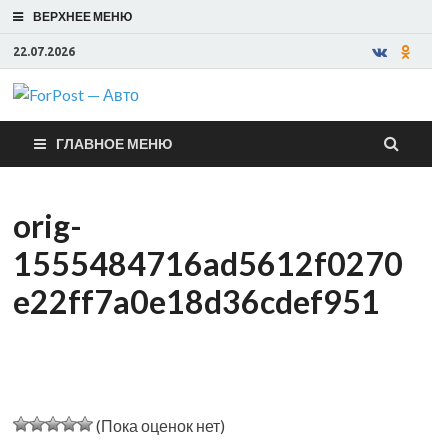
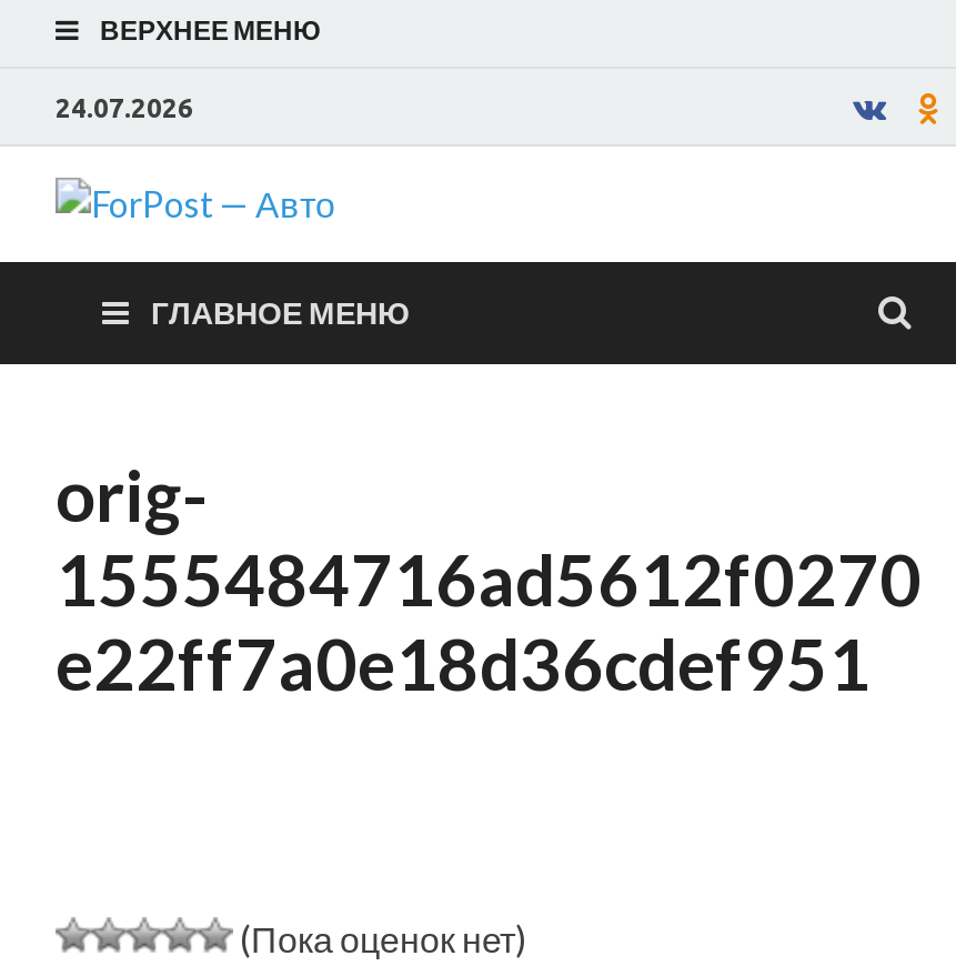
- 22.07.2026
+ 24.07.2026
